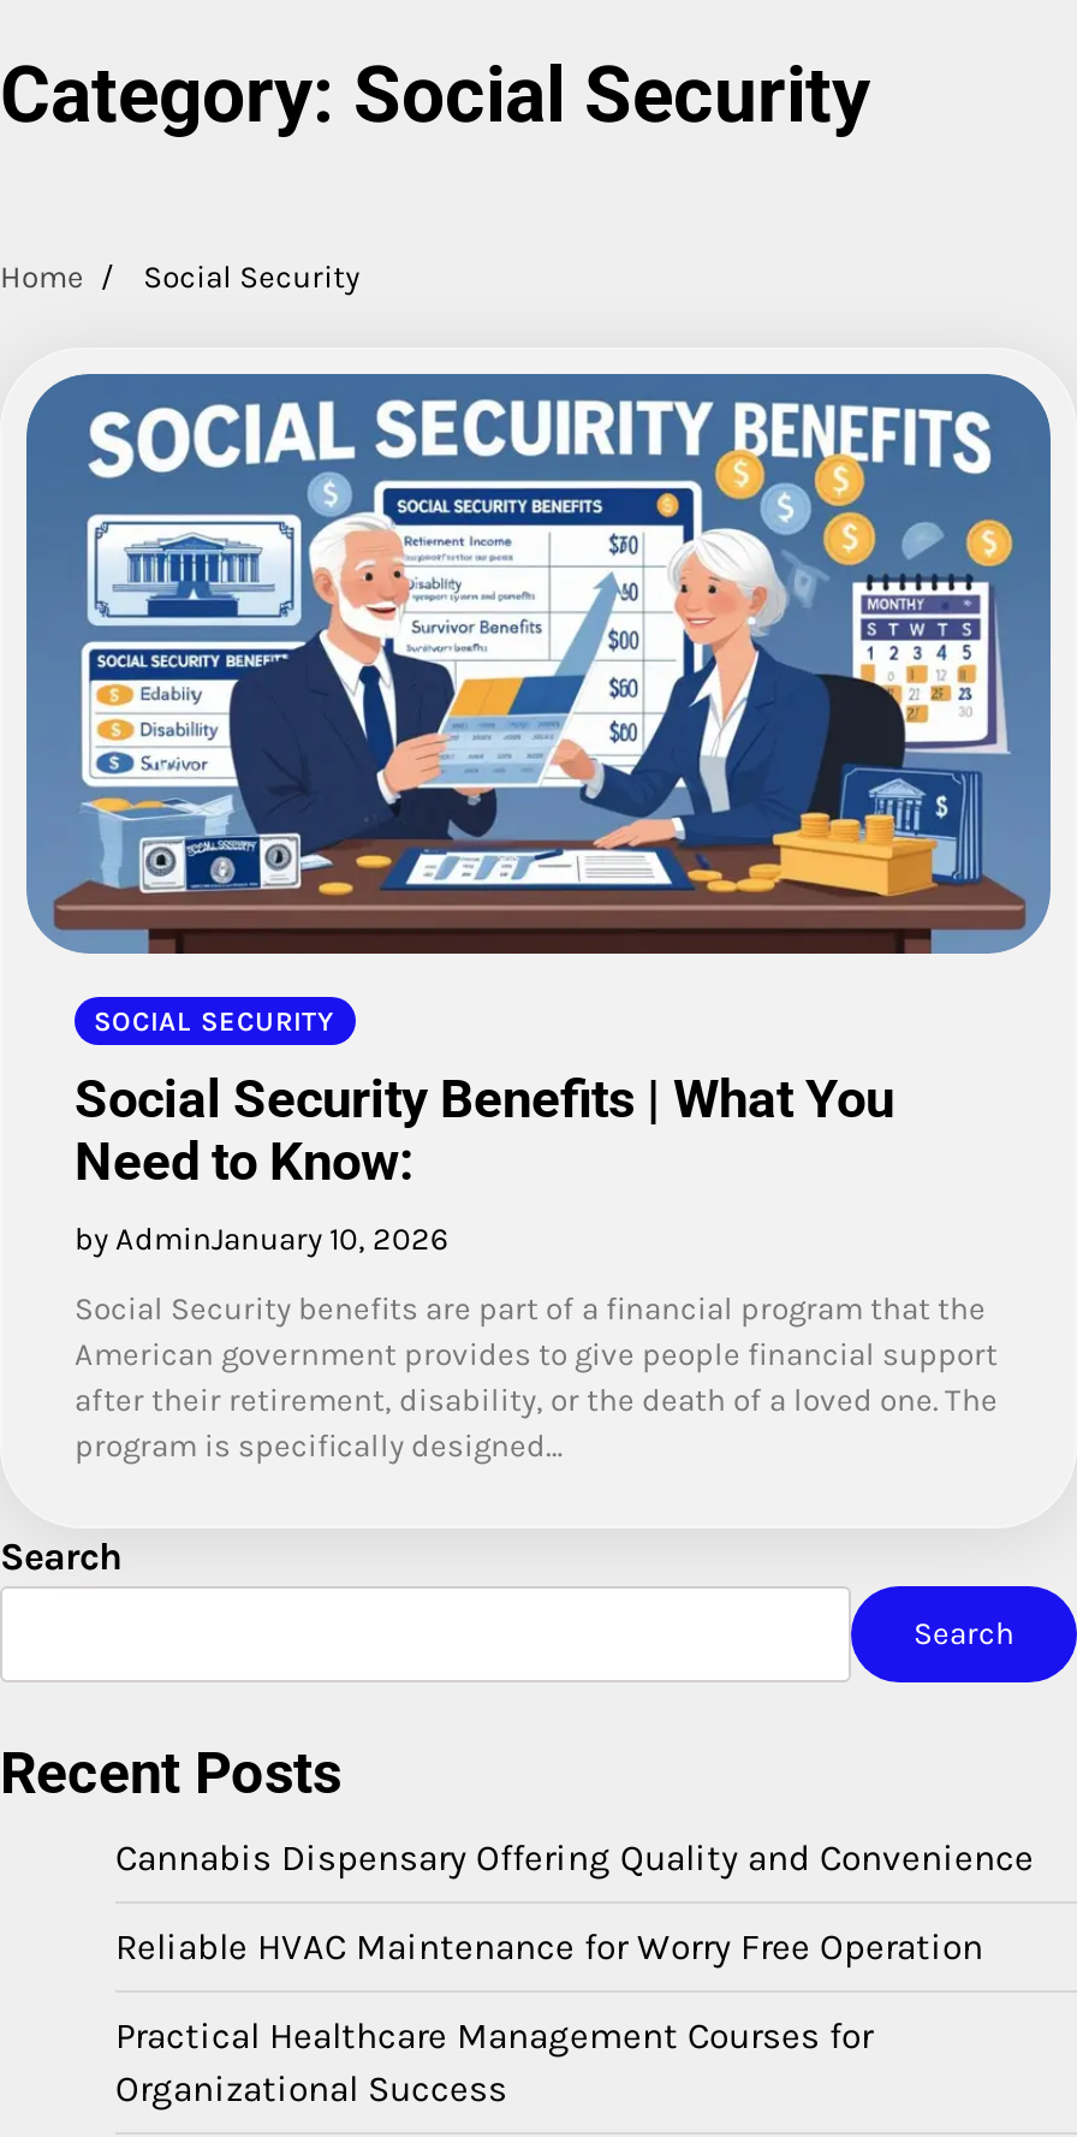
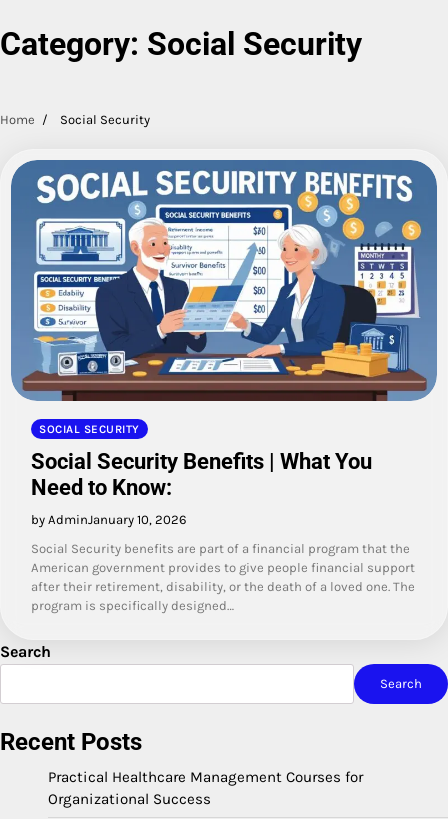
- Cannabis Dispensary Offering Quality and Convenience
- Reliable HVAC Maintenance for Worry Free Operation
